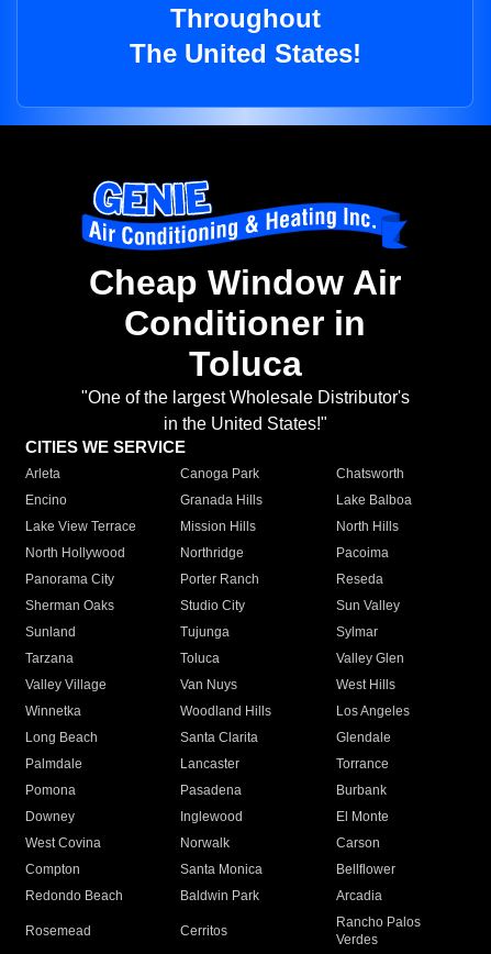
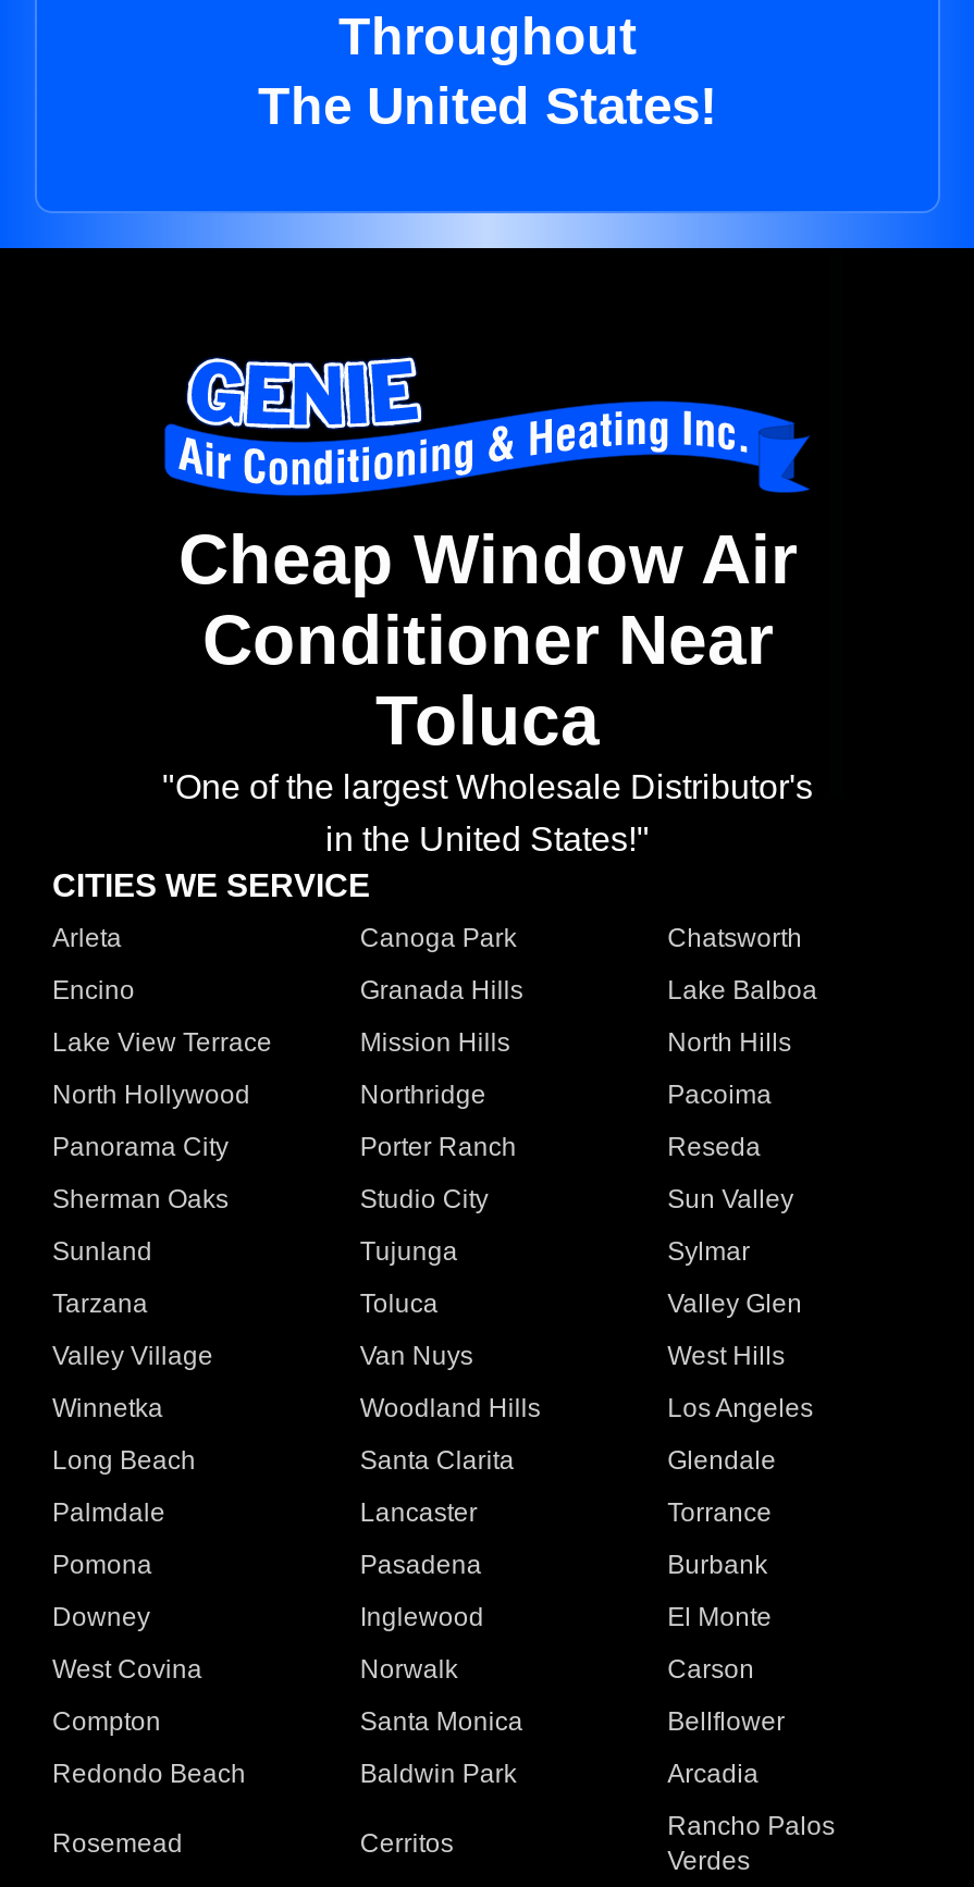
- Conditioner in
+ Conditioner Near
